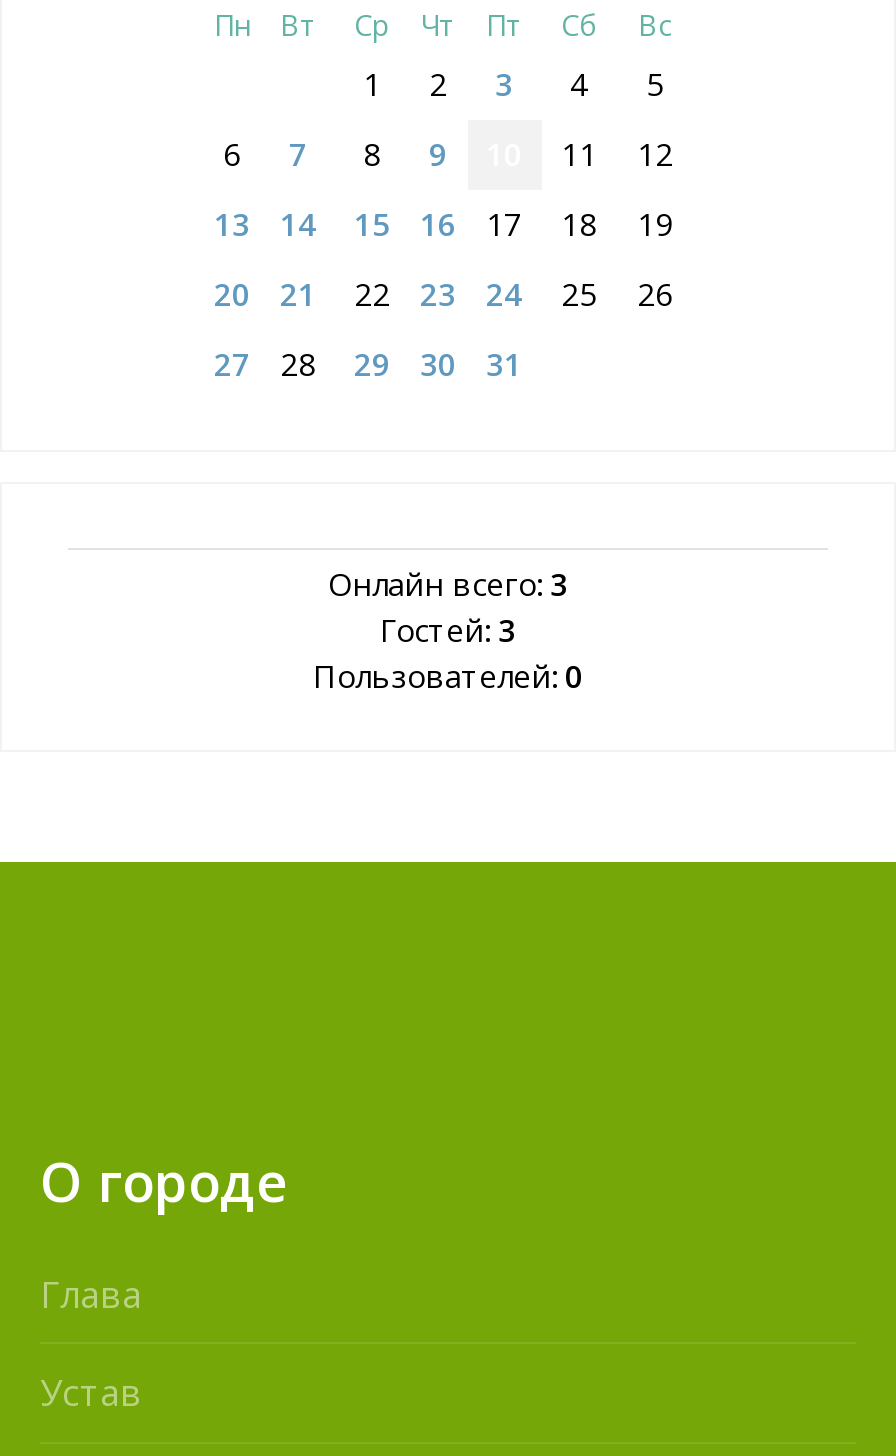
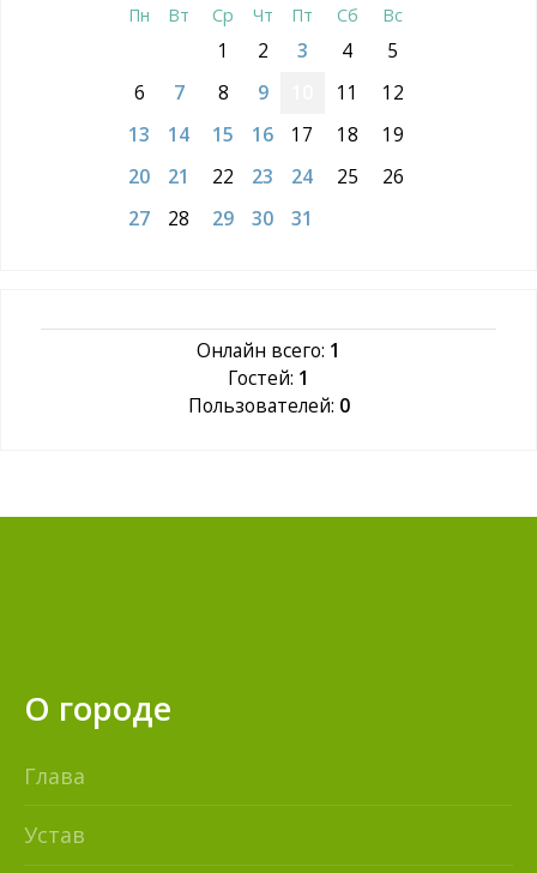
- Онлайн всего: 3
+ Онлайн всего: 1

- Гостей: 3
+ Гостей: 1
